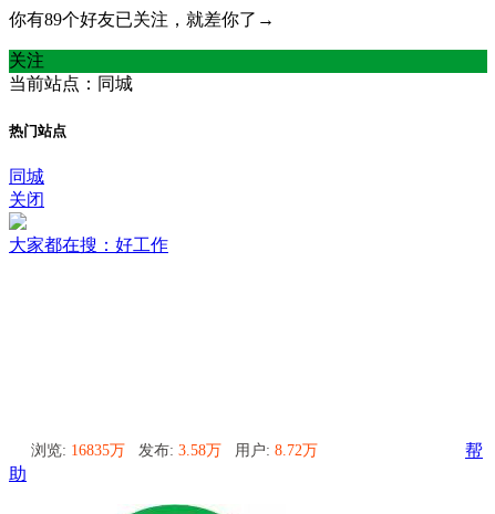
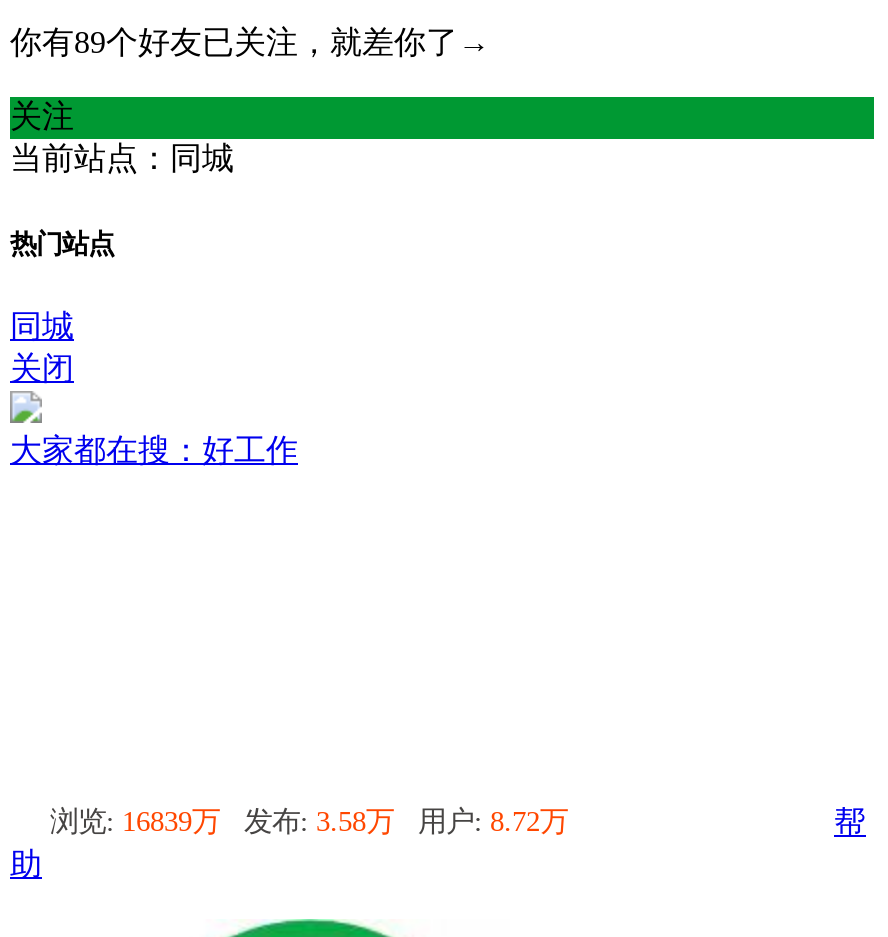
- 浏览: 16835万发布: 3.58万用户: 8.72万
+ 浏览: 16839万发布: 3.58万用户: 8.72万
